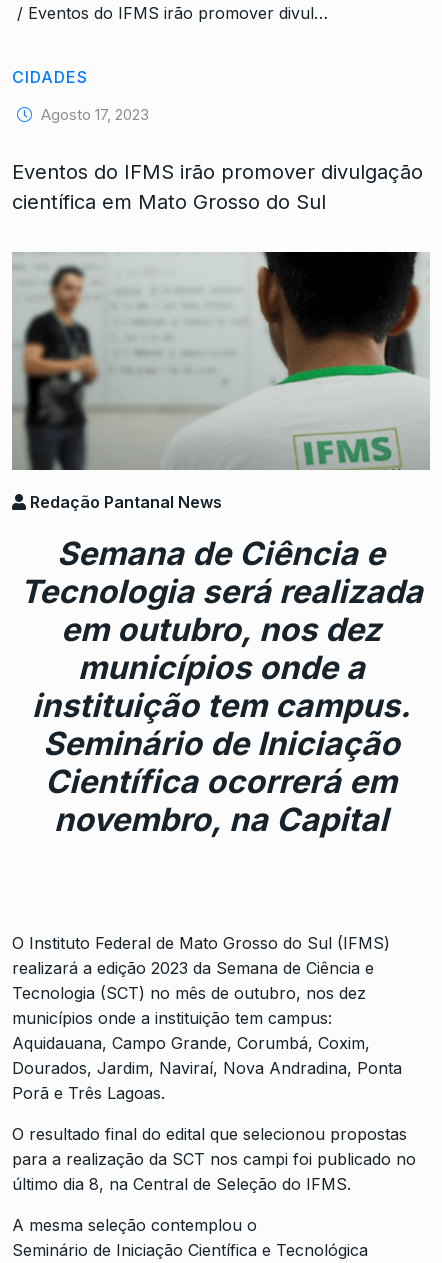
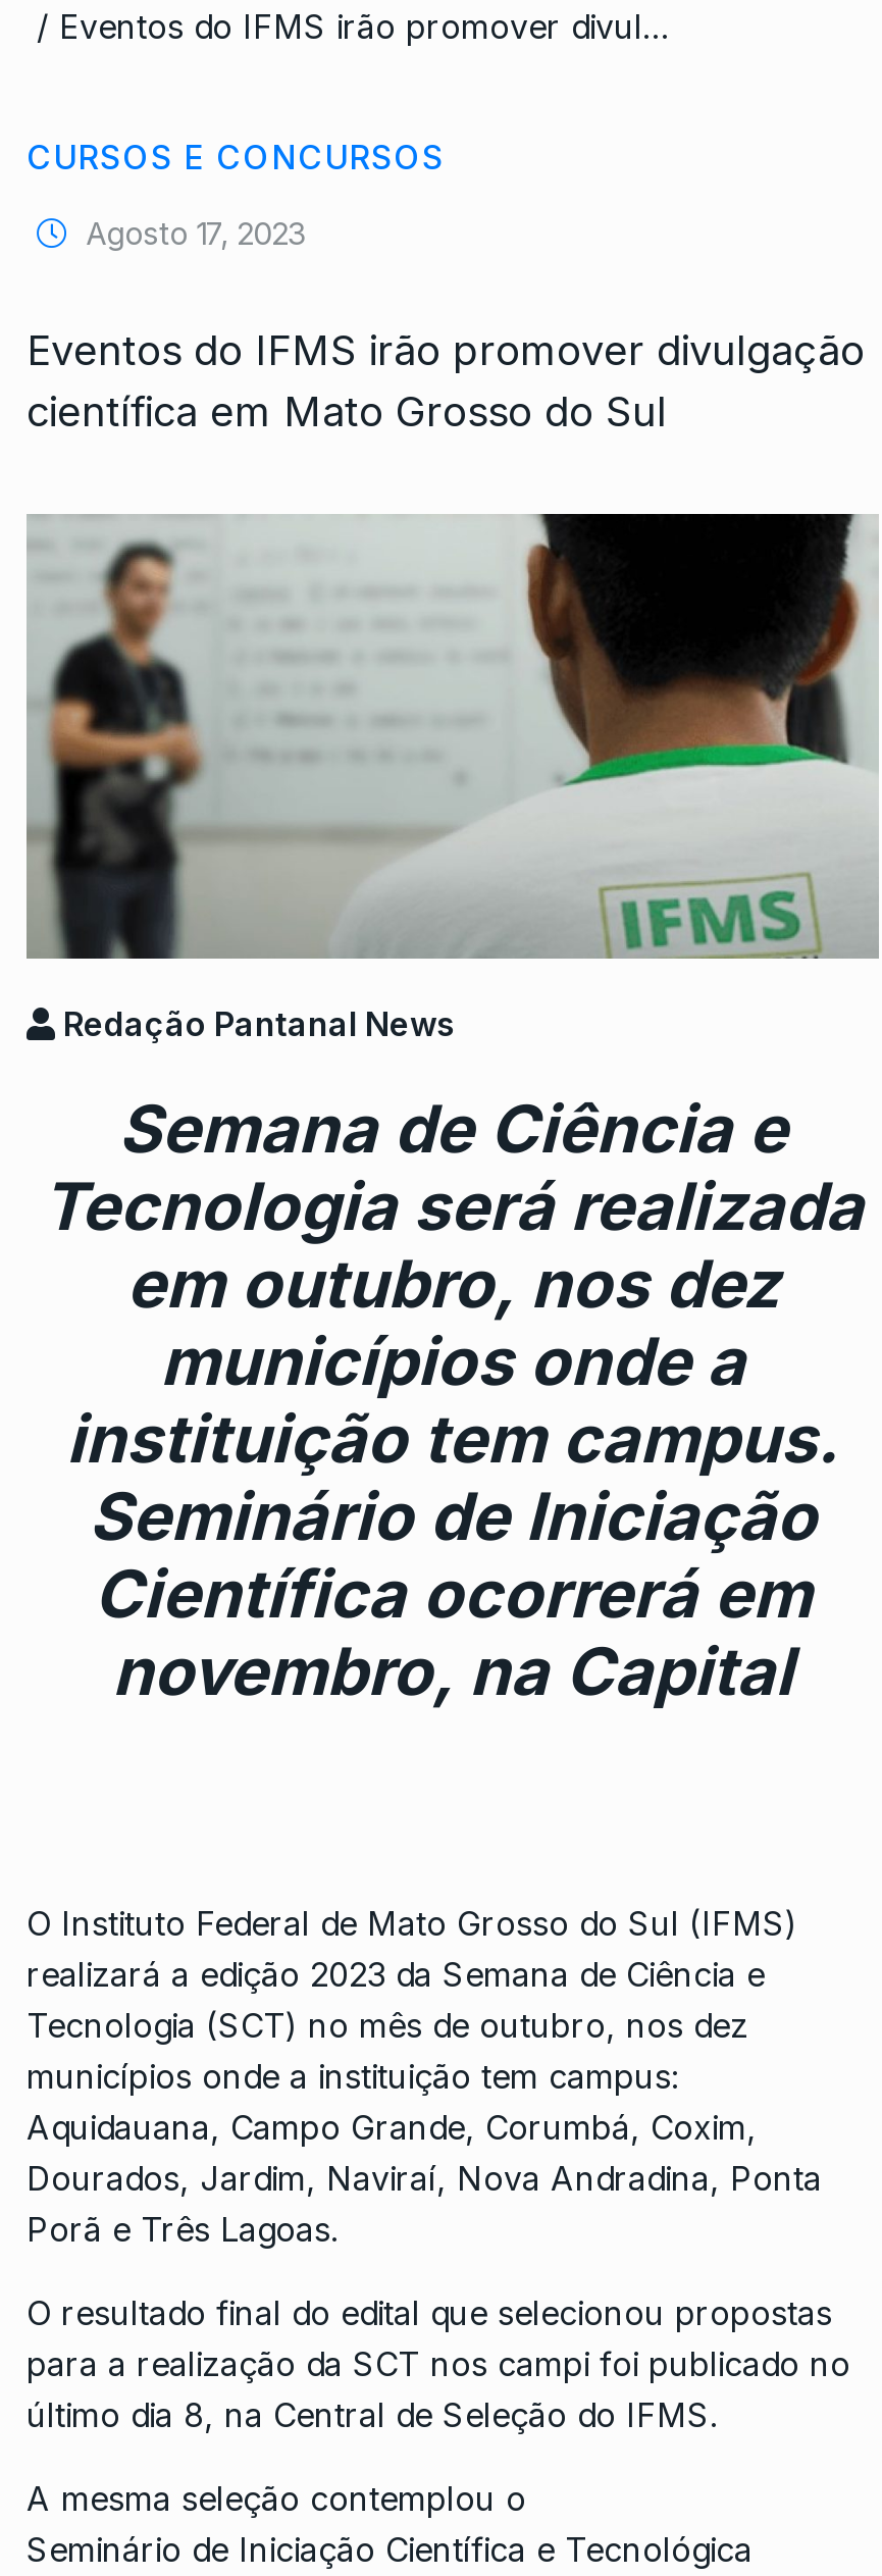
- CIDADES
+ CURSOS E CONCURSOS
